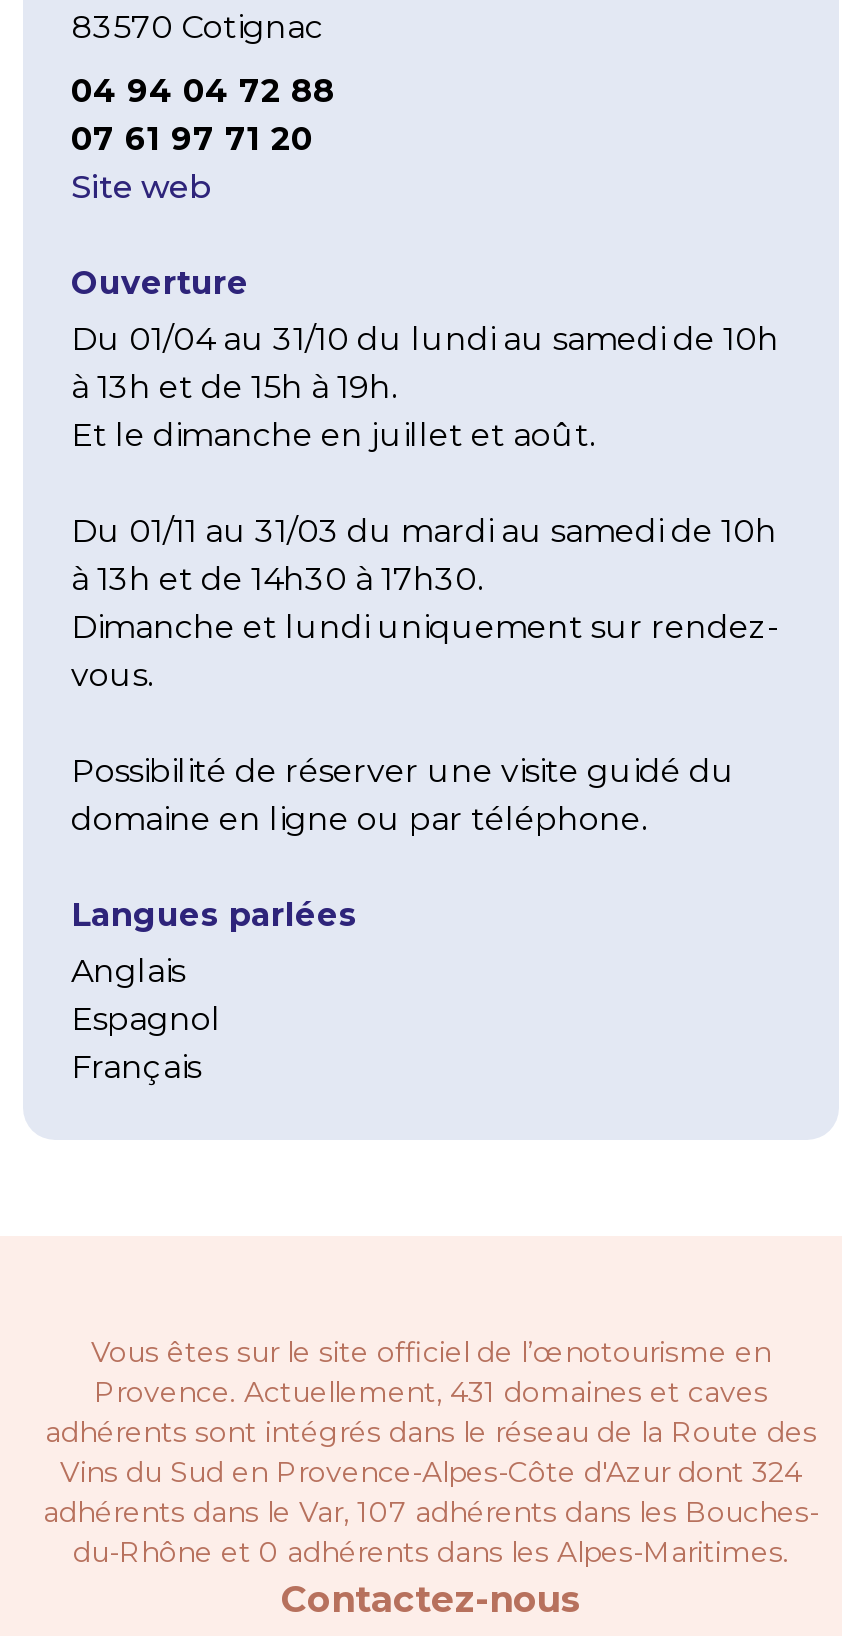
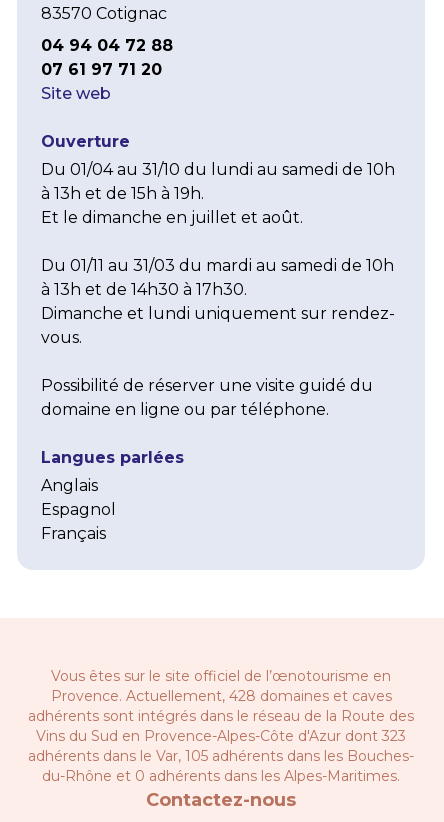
- Provence. Actuellement, 431 domaines et caves
+ Provence. Actuellement, 428 domaines et caves

- Vins du Sud en Provence-Alpes-Côte d'Azur dont 324
+ Vins du Sud en Provence-Alpes-Côte d'Azur dont 323

- adhérents dans le Var, 107 adhérents dans les Bouches-
+ adhérents dans le Var, 105 adhérents dans les Bouches-
